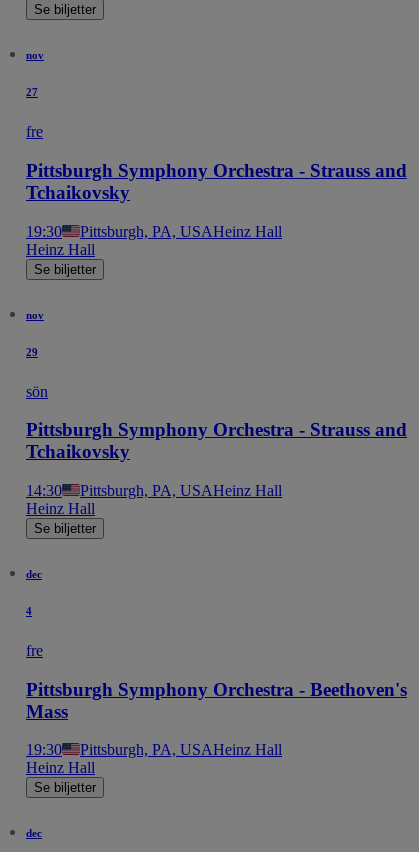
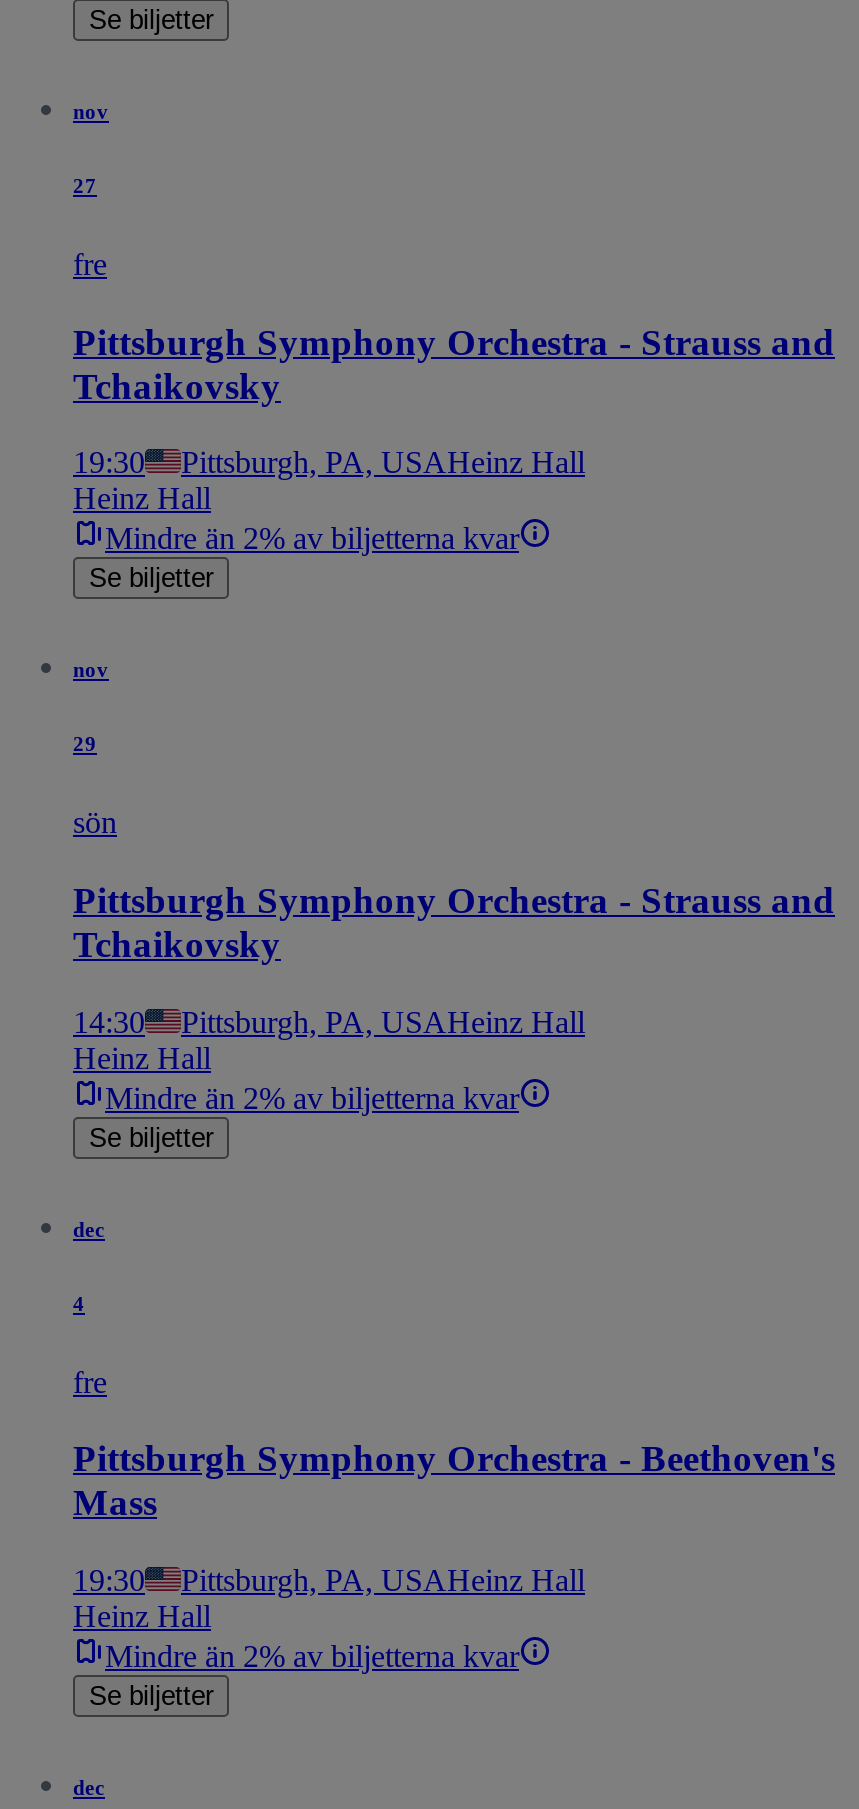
+ Mindre än 2% av biljetterna kvar

+ Mindre än 2% av biljetterna kvar

+ Mindre än 2% av biljetterna kvar
